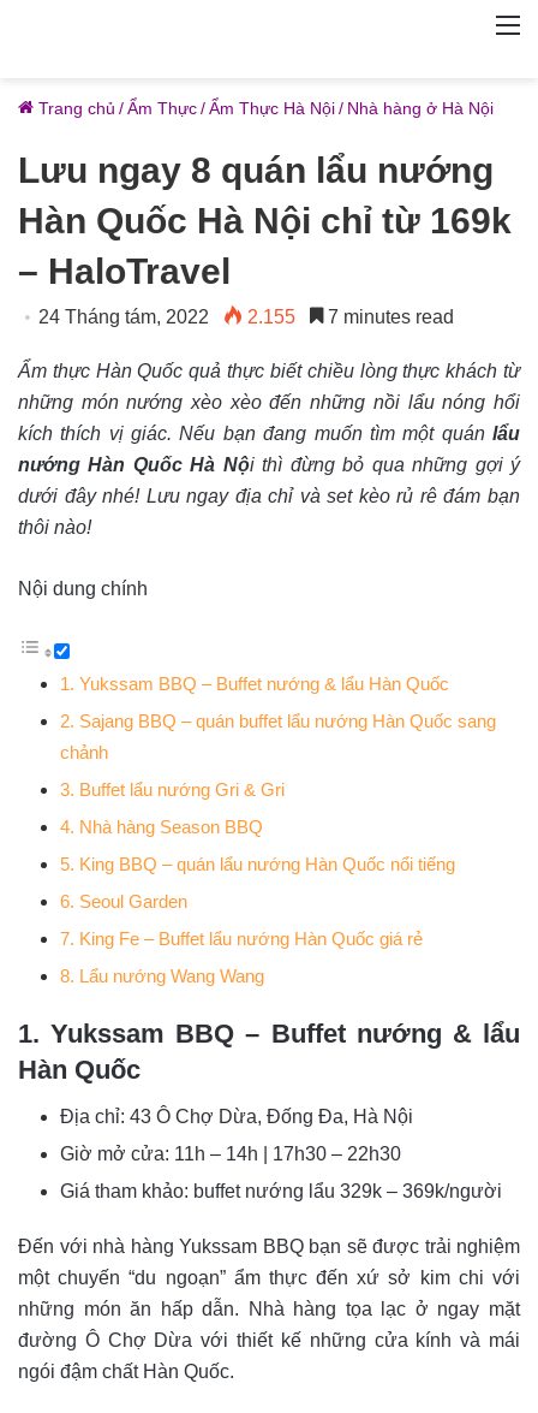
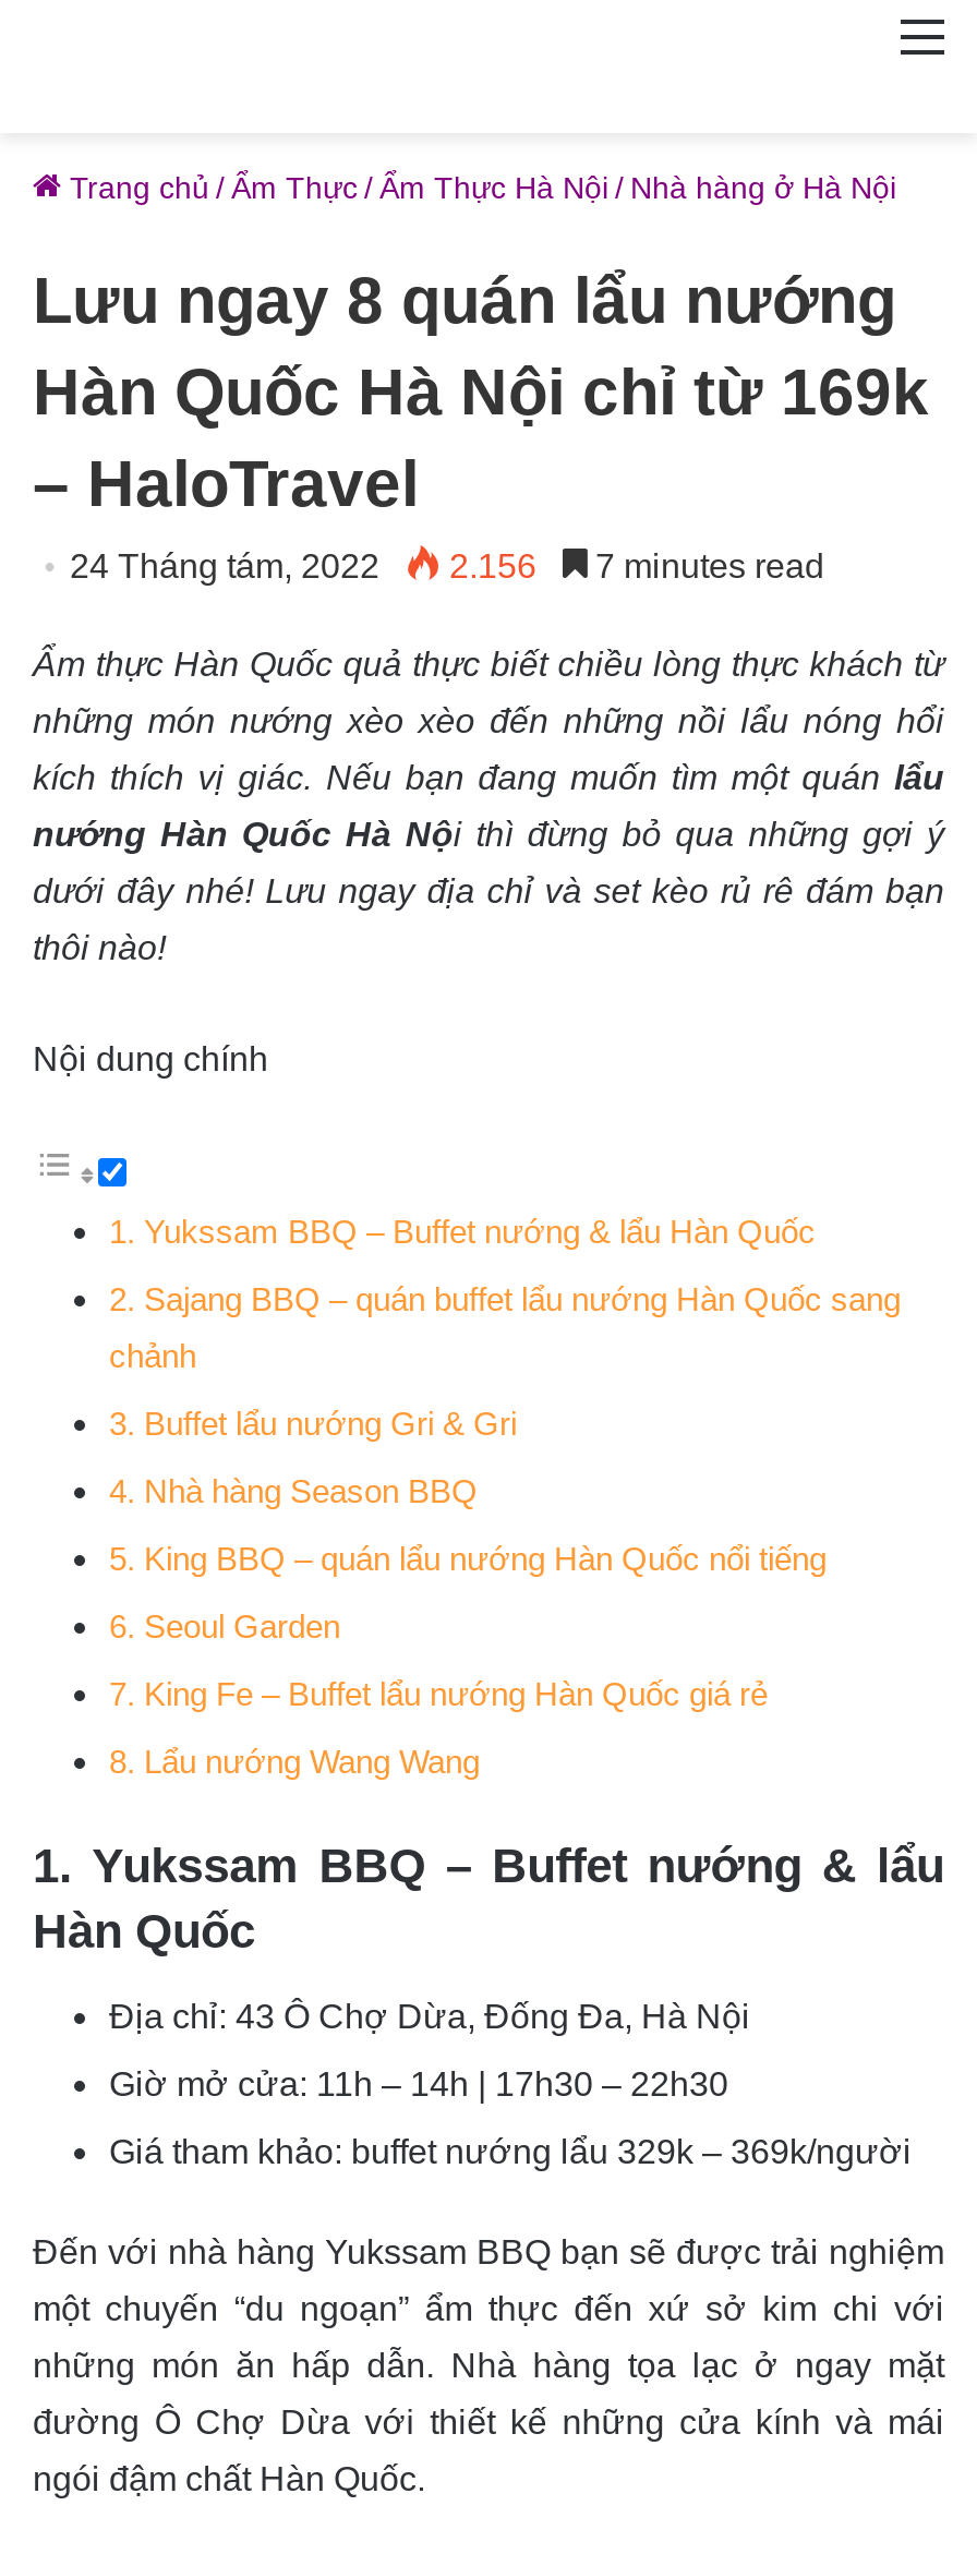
- 24 Tháng tám, 2022 2.155 7 minutes read
+ 24 Tháng tám, 2022 2.156 7 minutes read
